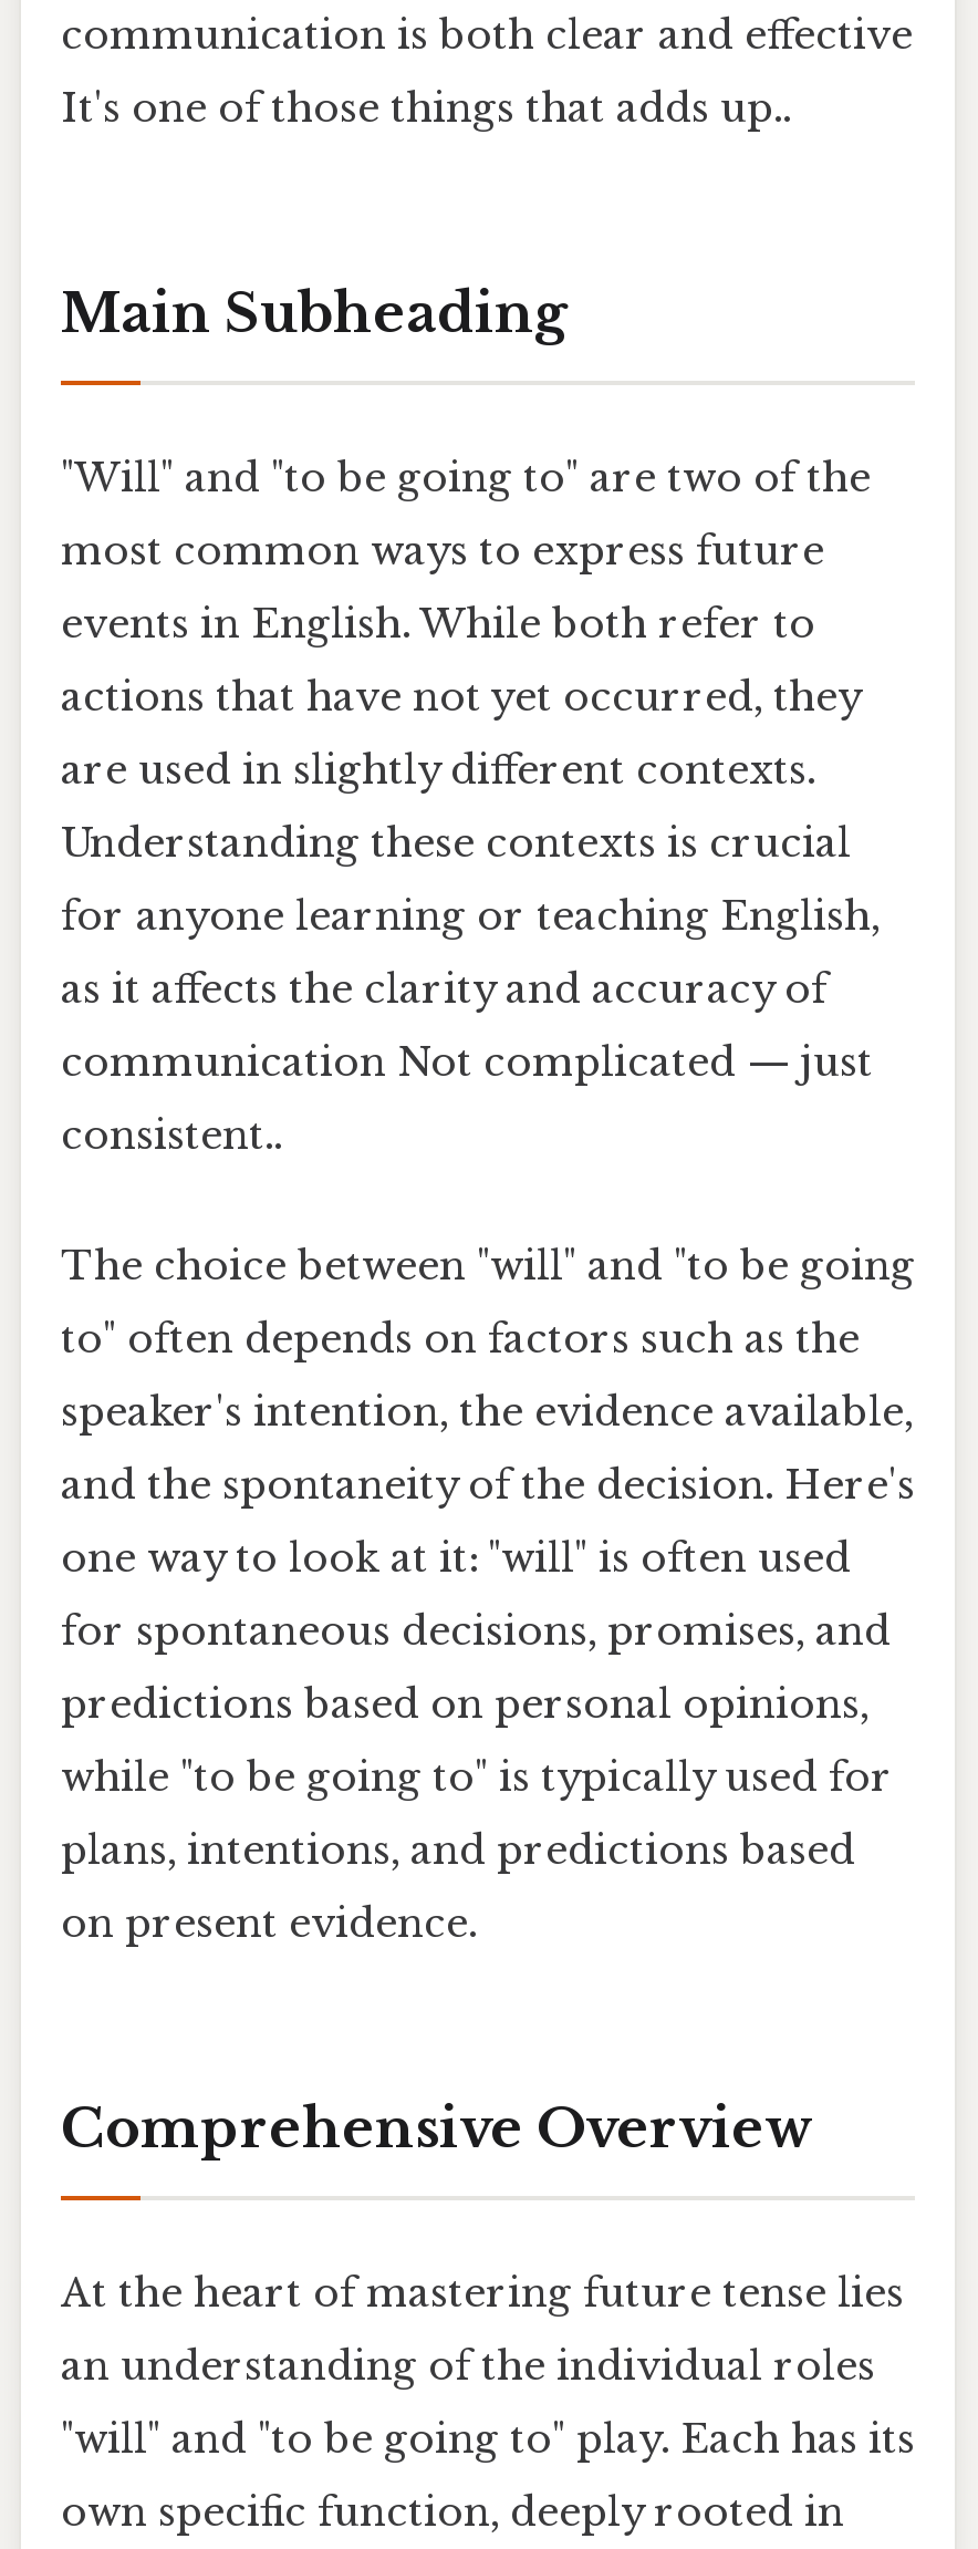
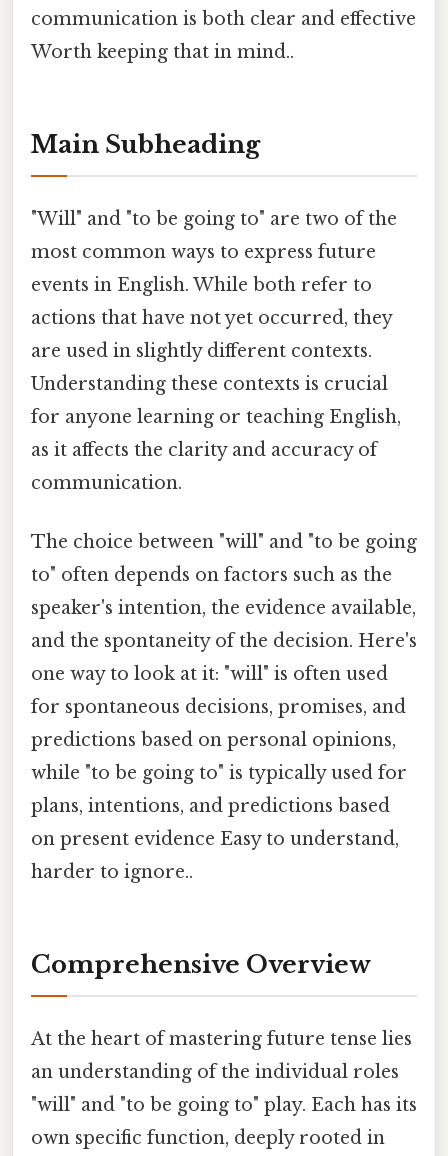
- It's one of those things that adds up..
+ Worth keeping that in mind..

- communication Not complicated — just
- consistent..
+ communication.

moved up: The choice between "will" and "to be going | to" often depends on factors such as the | speaker's intention, the evidence available, | ... | while "to be going to" is typically used for | plans, intentions, and predictions based

- on present evidence.
+ on present evidence Easy to understand,
+ harder to ignore..
